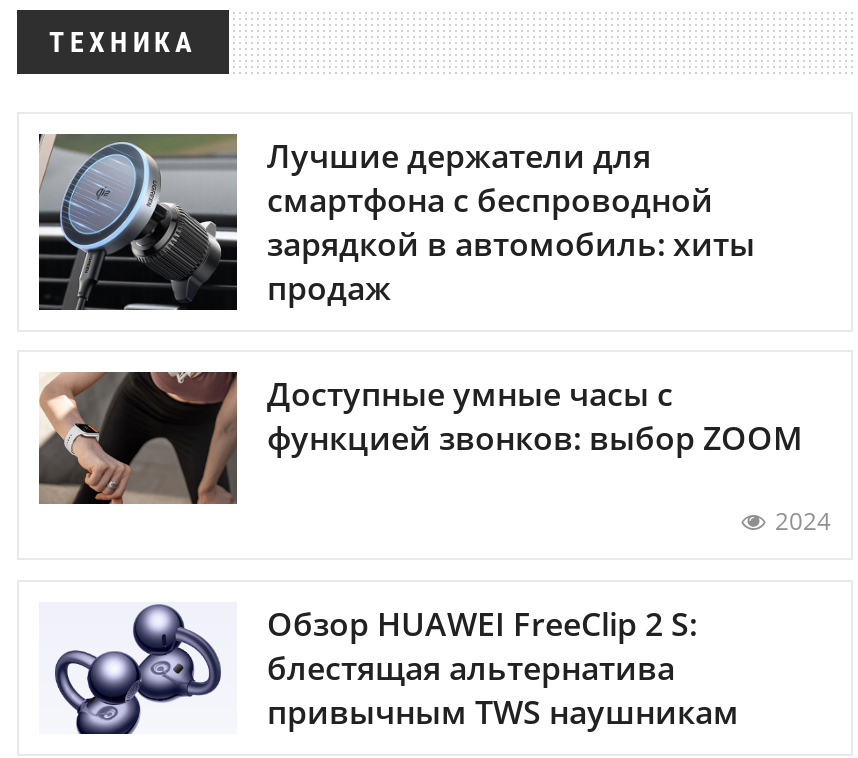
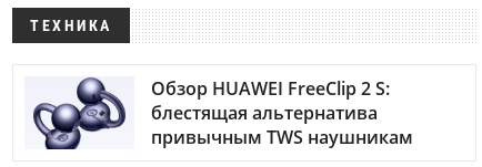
- [image]
- Лучшие держатели для
- смартфона с беспроводной
- зарядкой в автомобиль: хиты
- продаж
- Доступные умные часы с
- функцией звонков: выбор ZOOM
- 2024

- [image]
